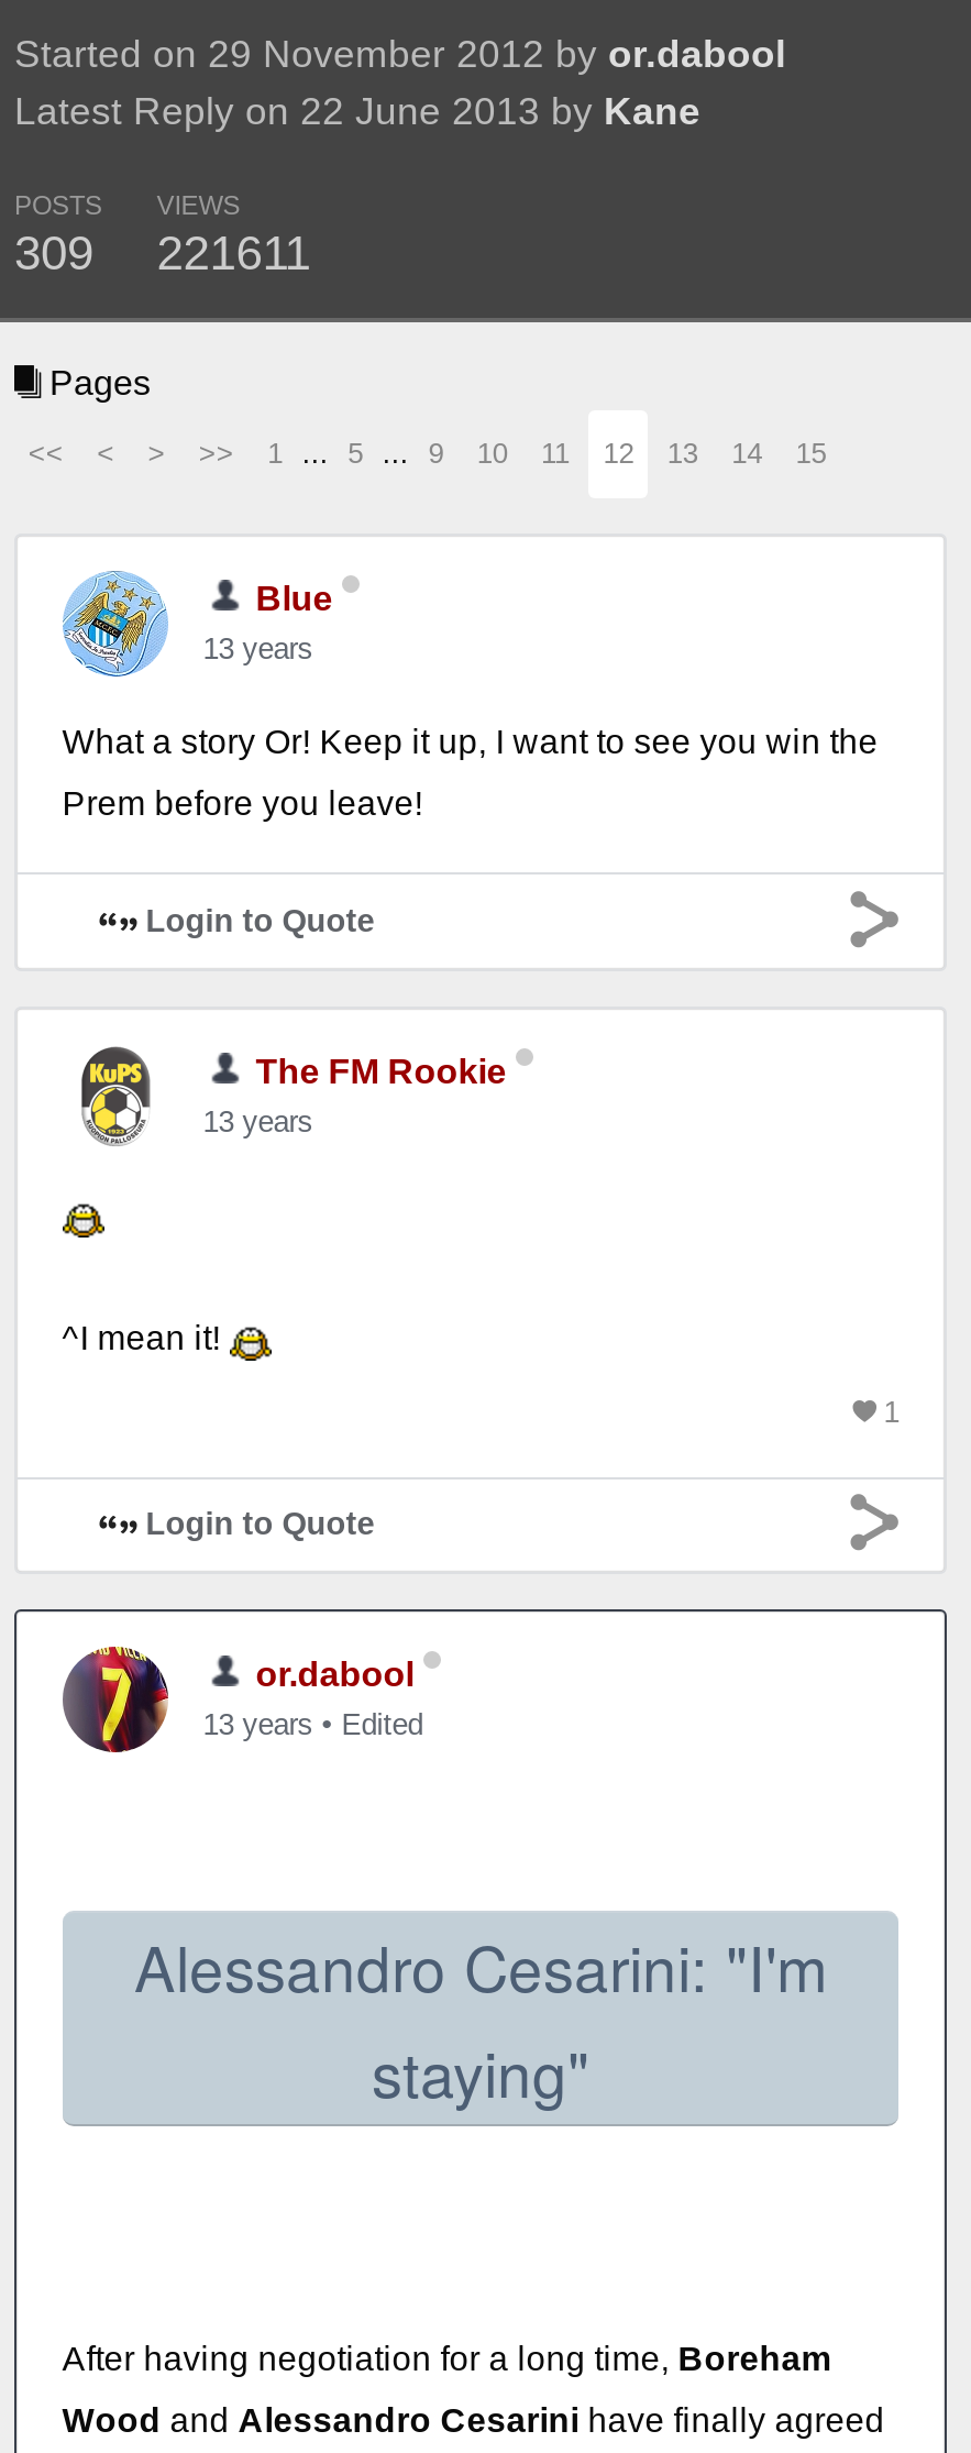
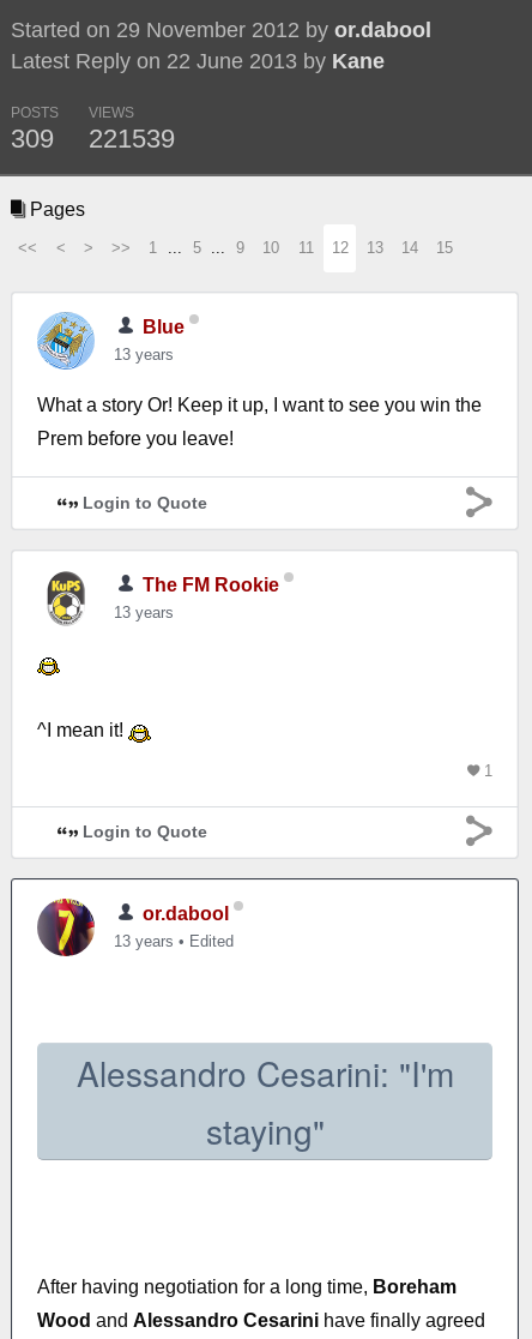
- 309 221611
+ 309 221539
